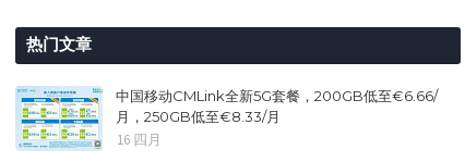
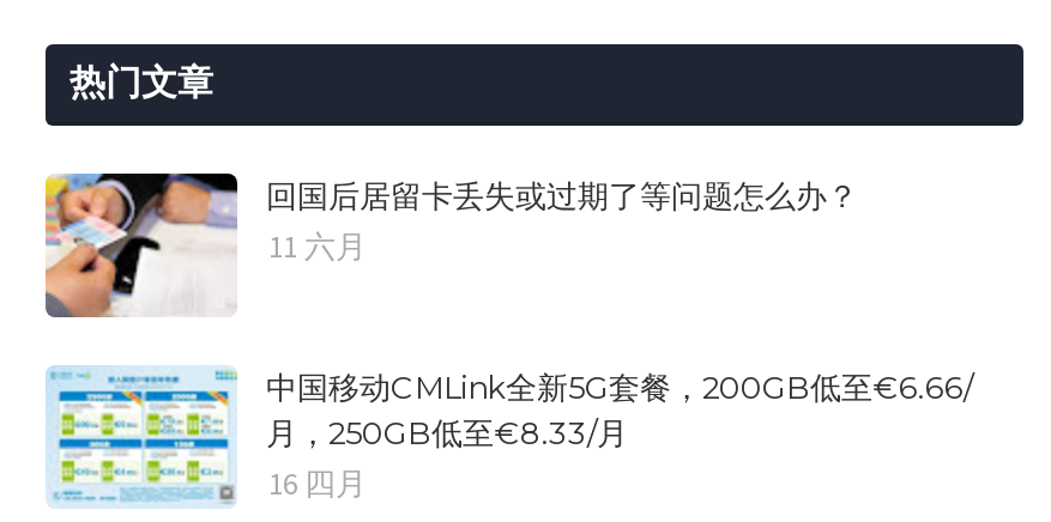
+ [image]
+ 回国后居留卡丢失或过期了等问题怎么办？
+ 11 六月
